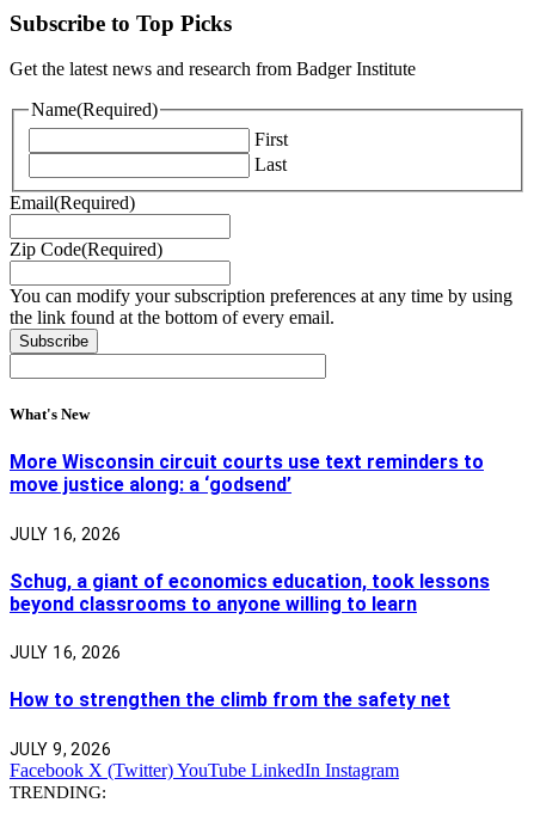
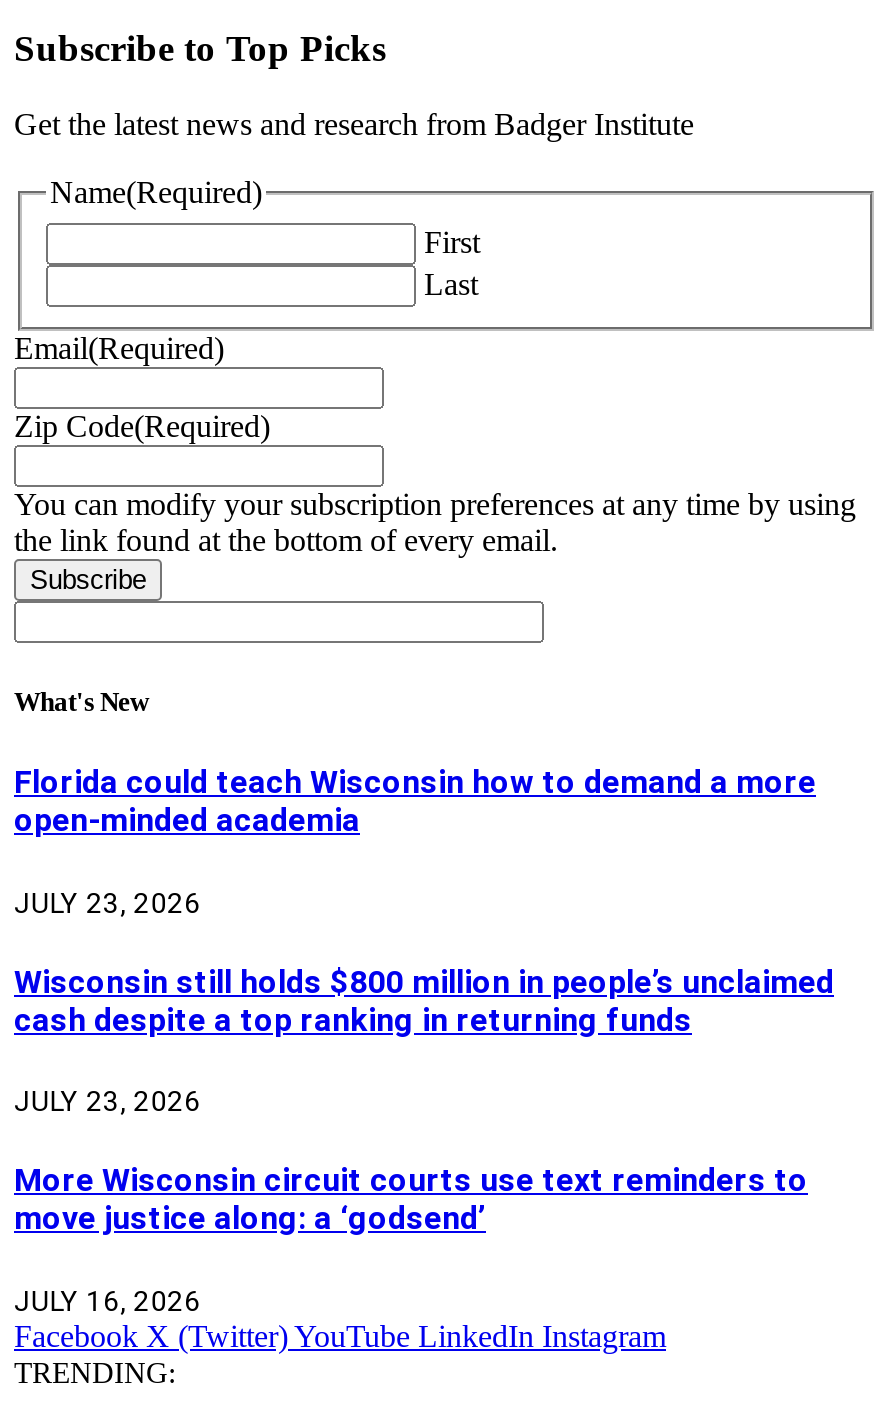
+ Florida could teach Wisconsin how to demand a more
+ open-minded academia
+ JULY 23, 2026
+ Wisconsin still holds $800 million in people’s unclaimed
+ cash despite a top ranking in returning funds
+ JULY 23, 2026

moved down: More Wisconsin circuit courts use text reminders to | move justice along: a ‘godsend’ | JULY 16, 2026

- Schug, a giant of economics education, took lessons
- beyond classrooms to anyone willing to learn
- JULY 16, 2026
- How to strengthen the climb from the safety net
- JULY 9, 2026
